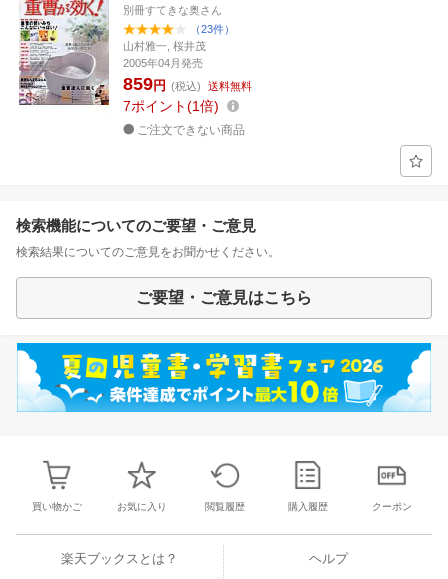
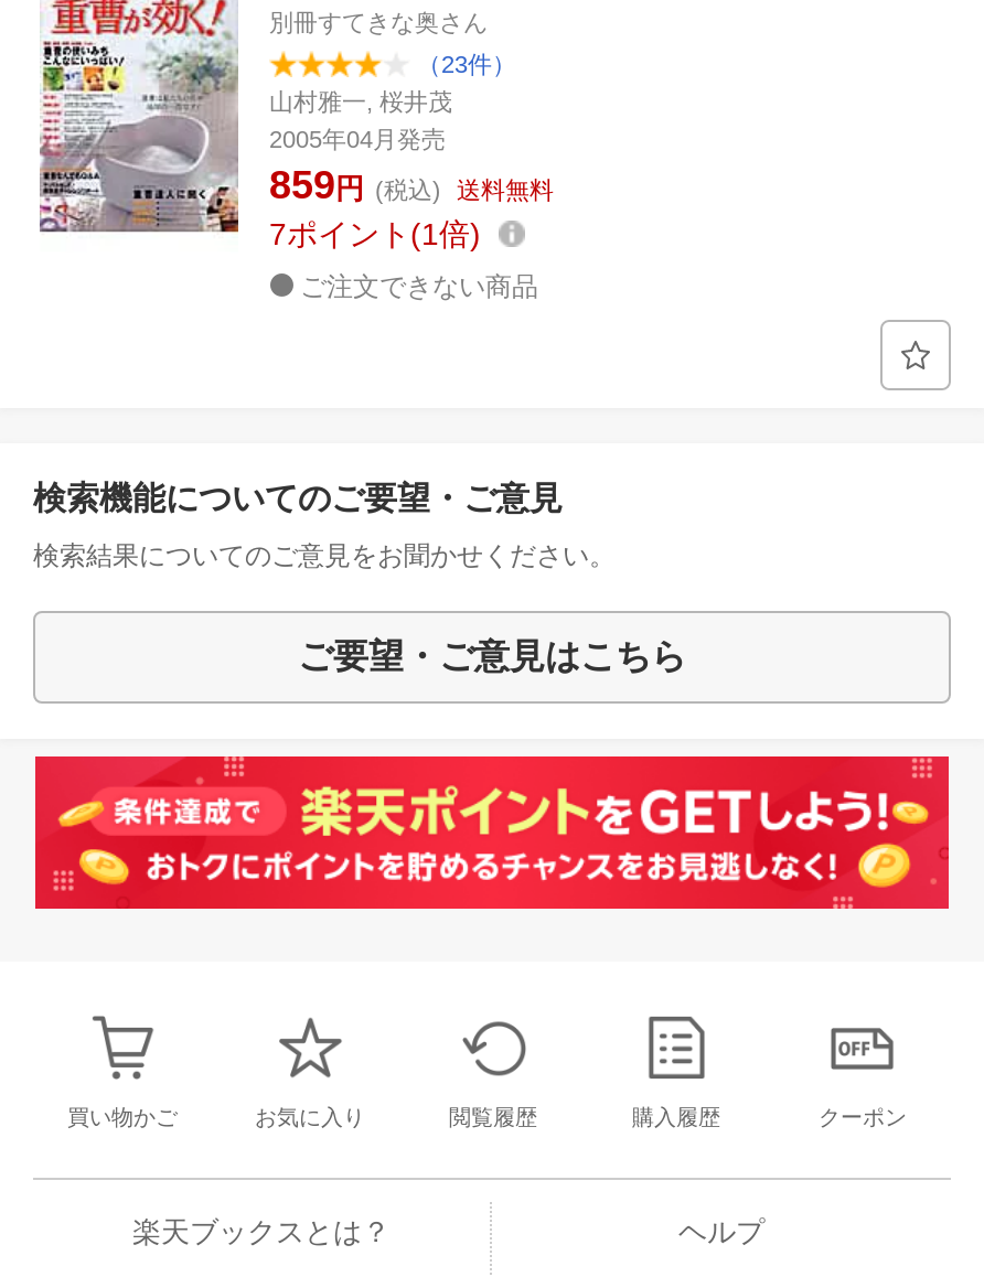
- [image]
+ [image]
